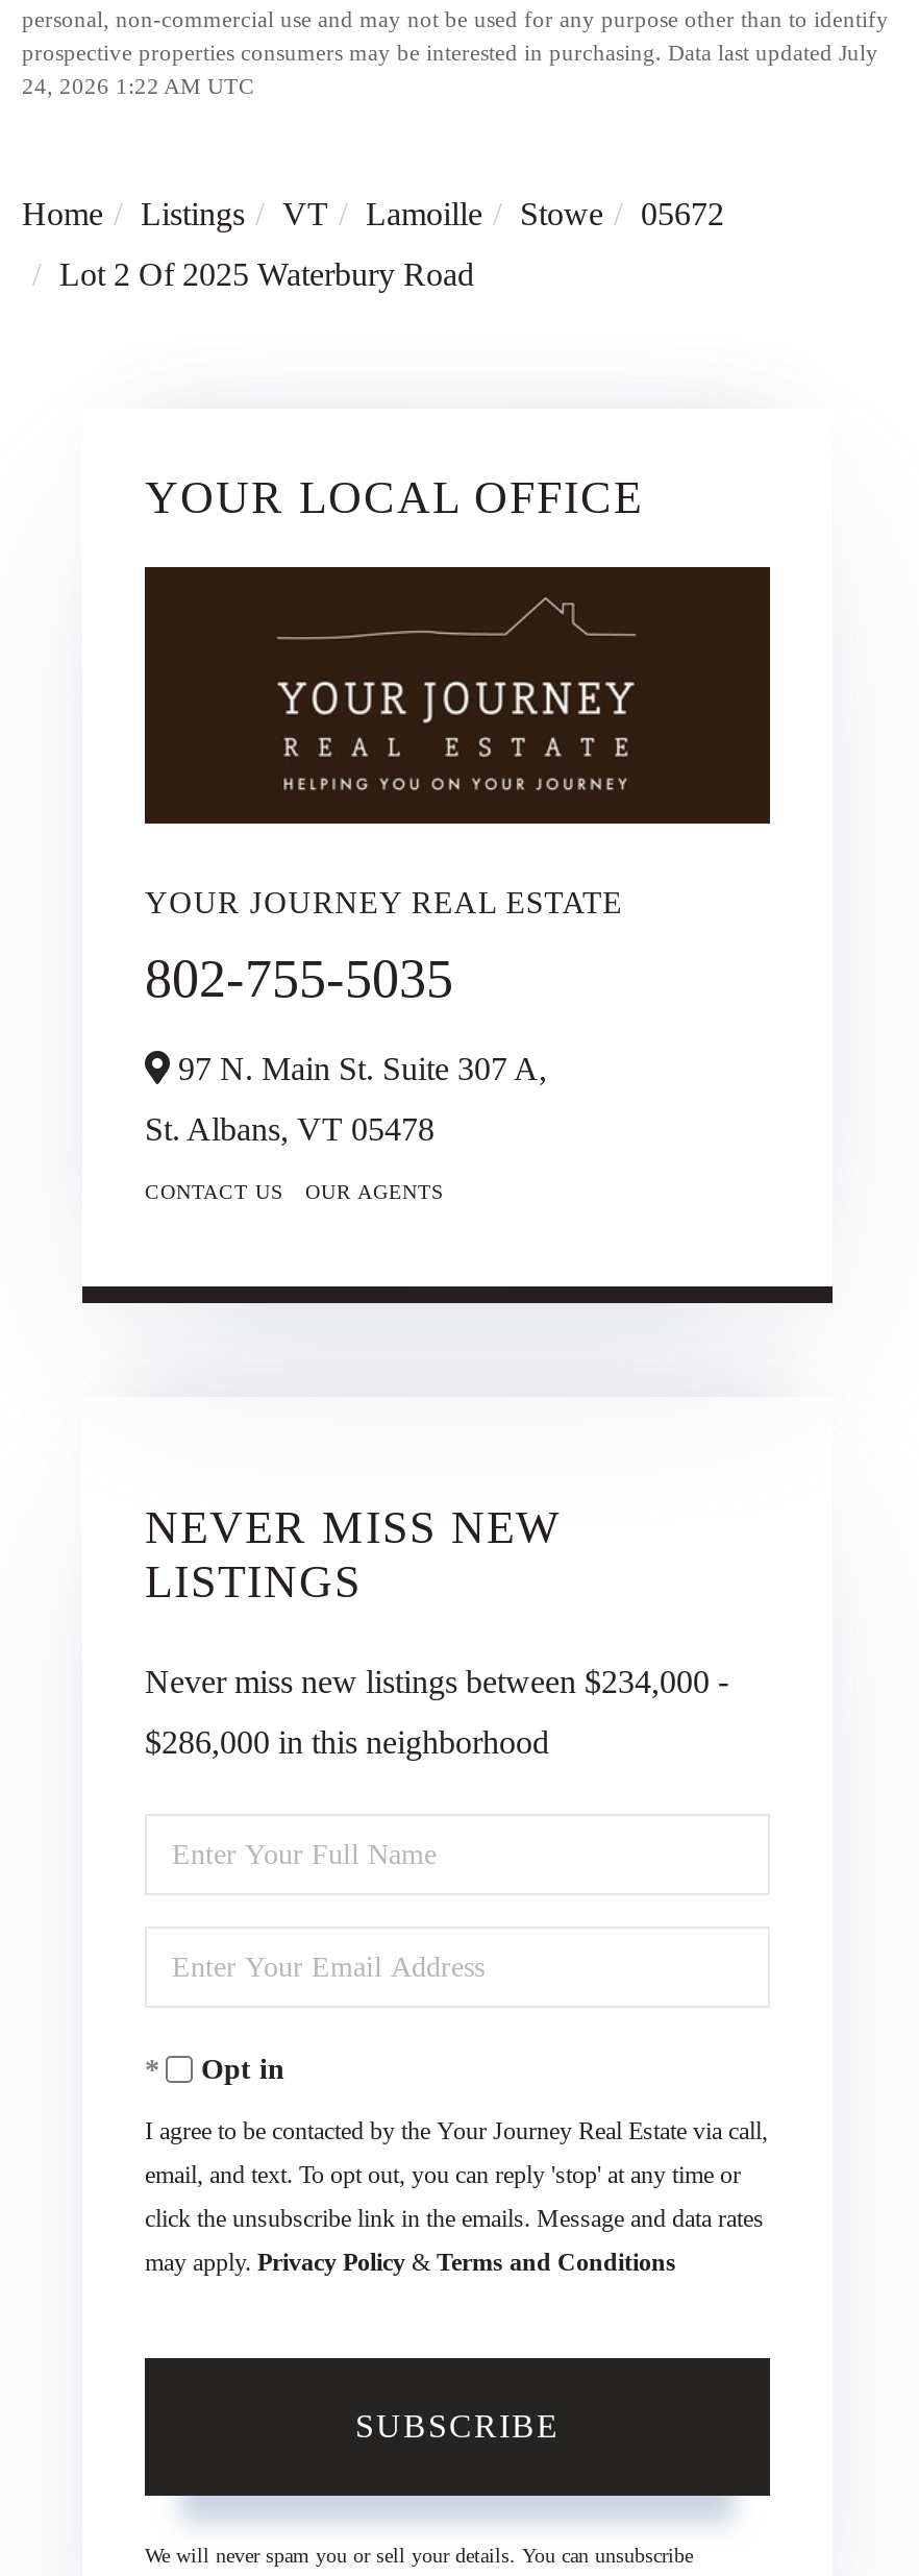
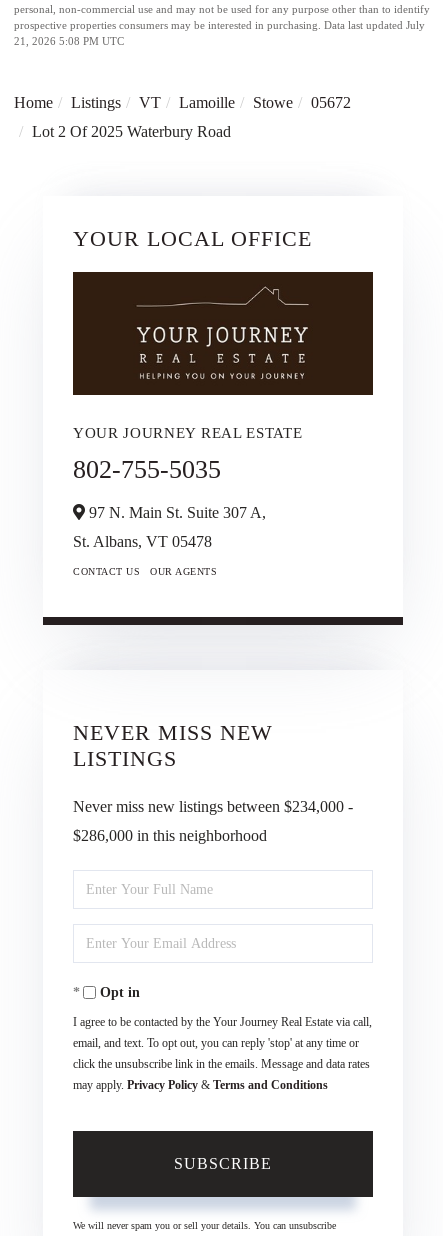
- 24, 2026 1:22 AM UTC
+ 21, 2026 5:08 PM UTC
